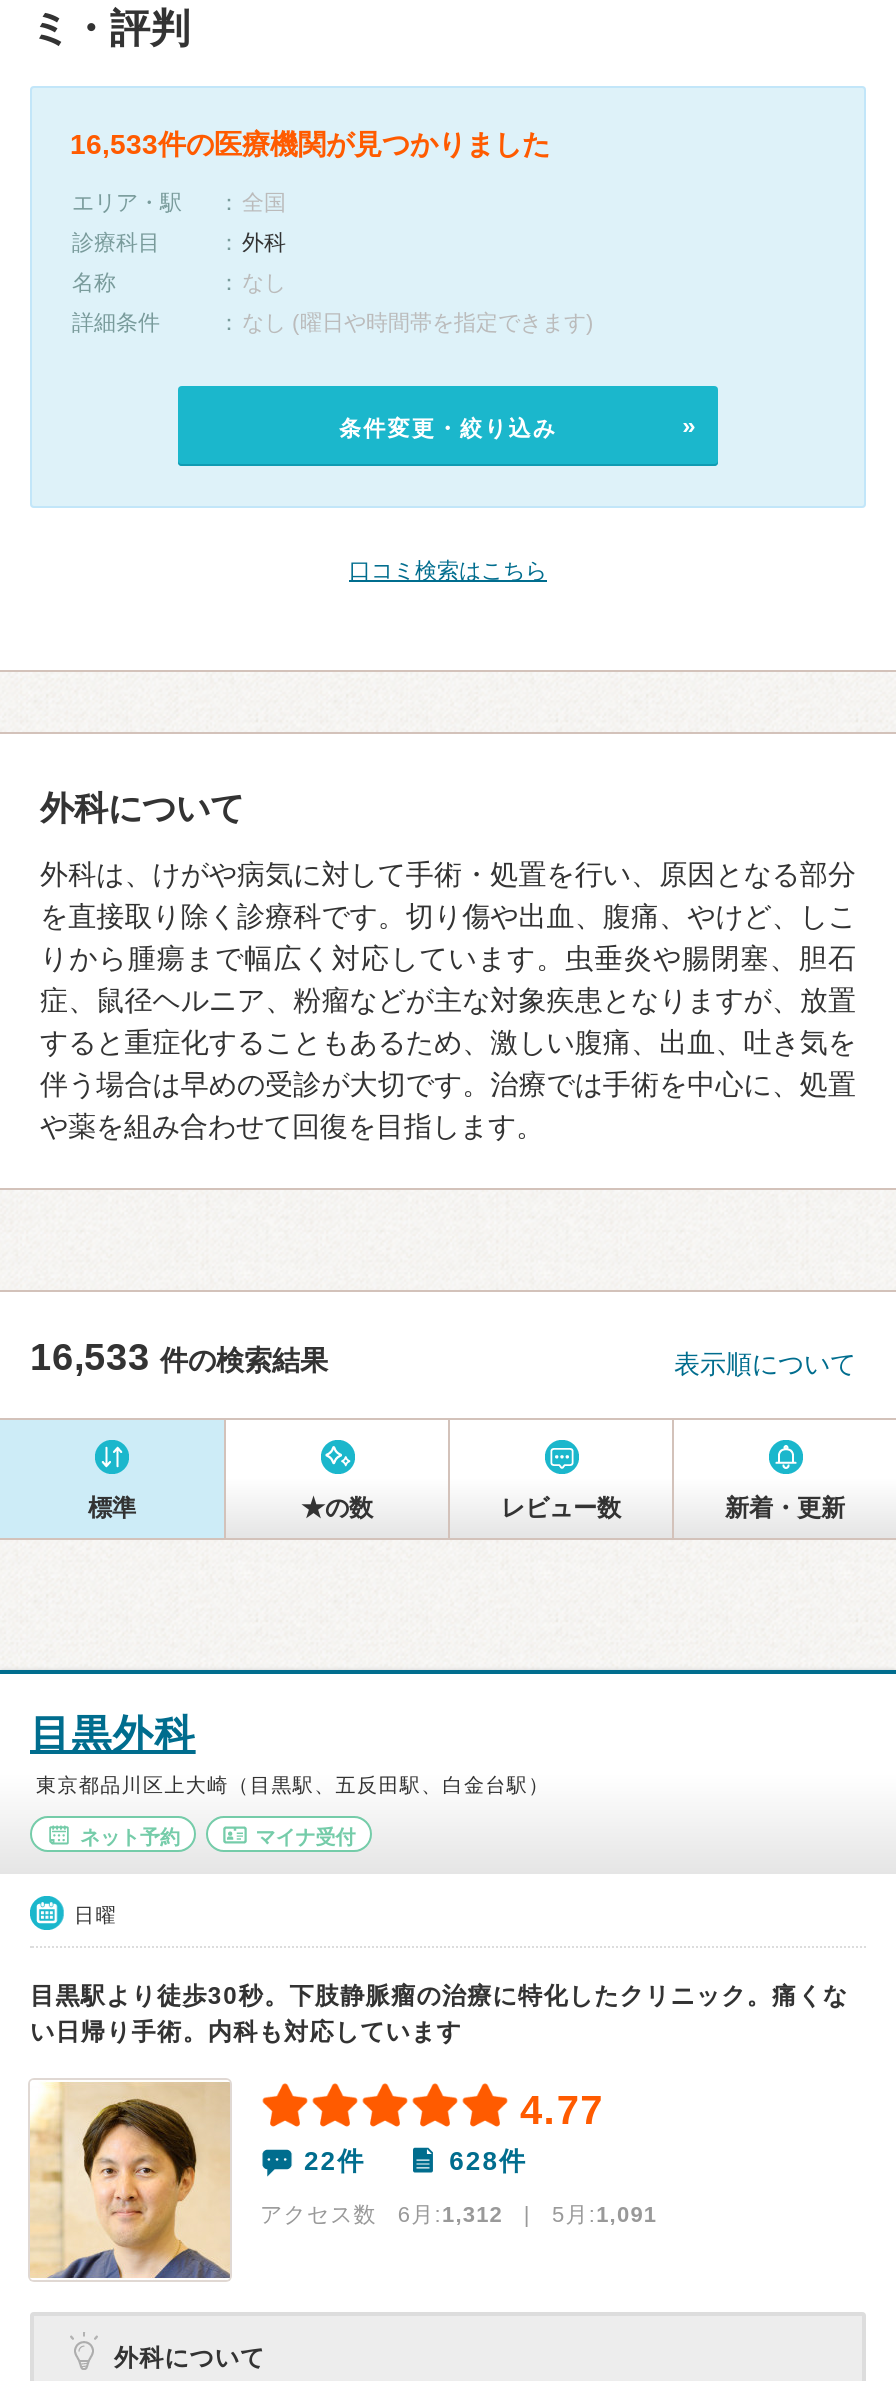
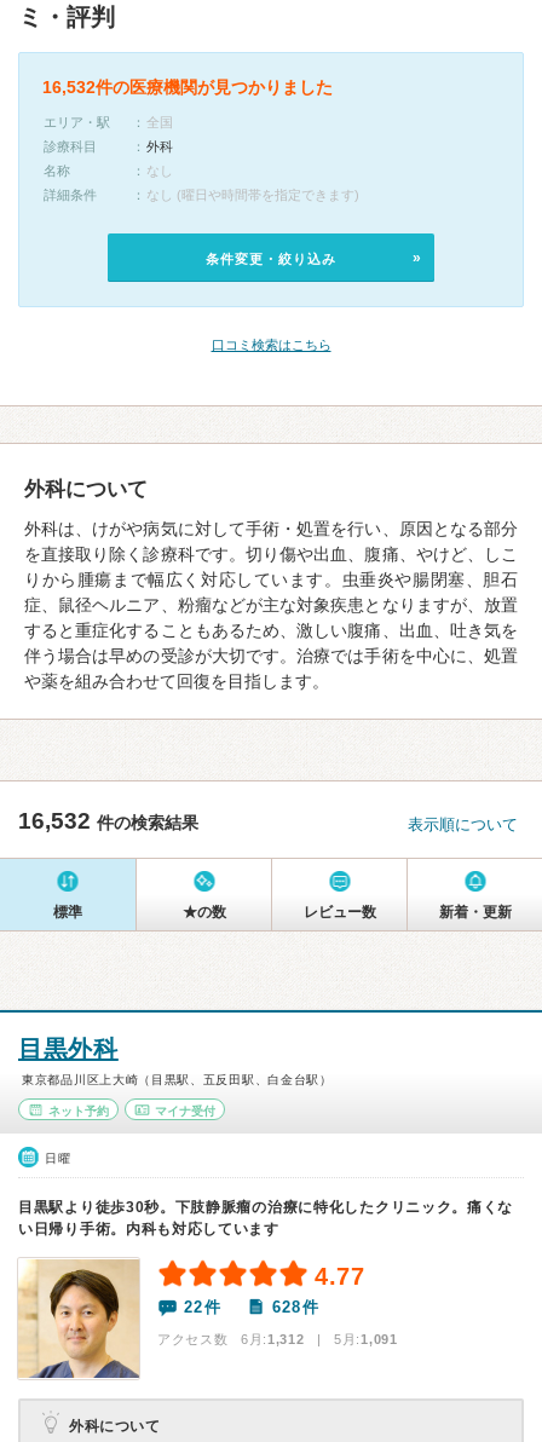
- 16,533件の医療機関が見つかりました
+ 16,532件の医療機関が見つかりました

- 16,533 件の検索結果
+ 16,532 件の検索結果
